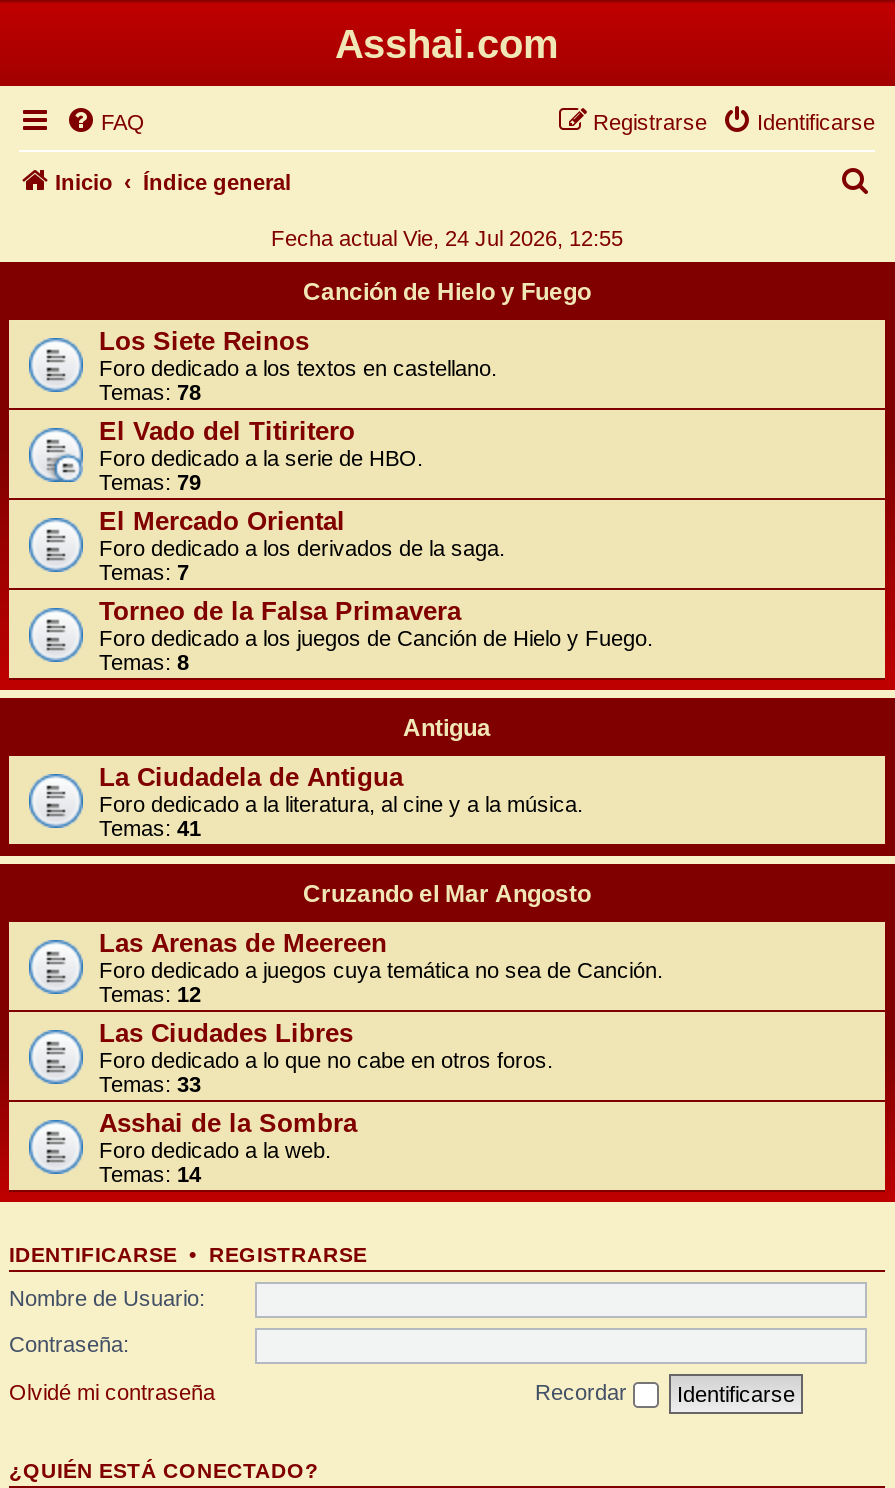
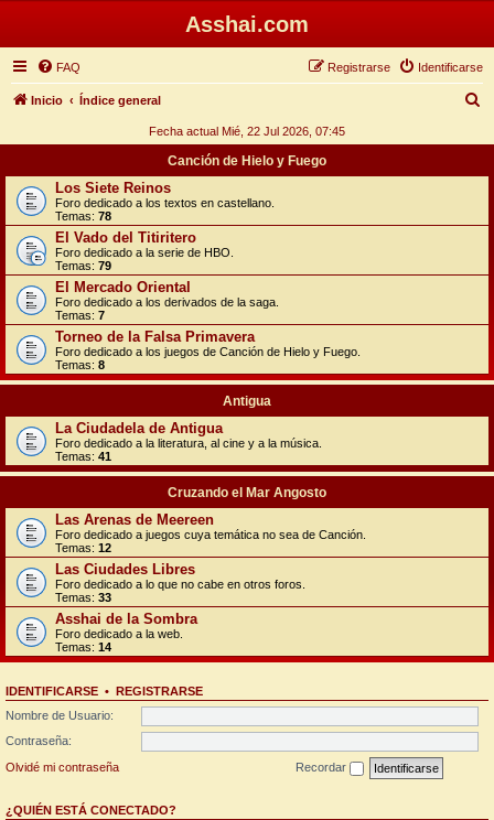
- Fecha actual Vie, 24 Jul 2026, 12:55
+ Fecha actual Mié, 22 Jul 2026, 07:45
